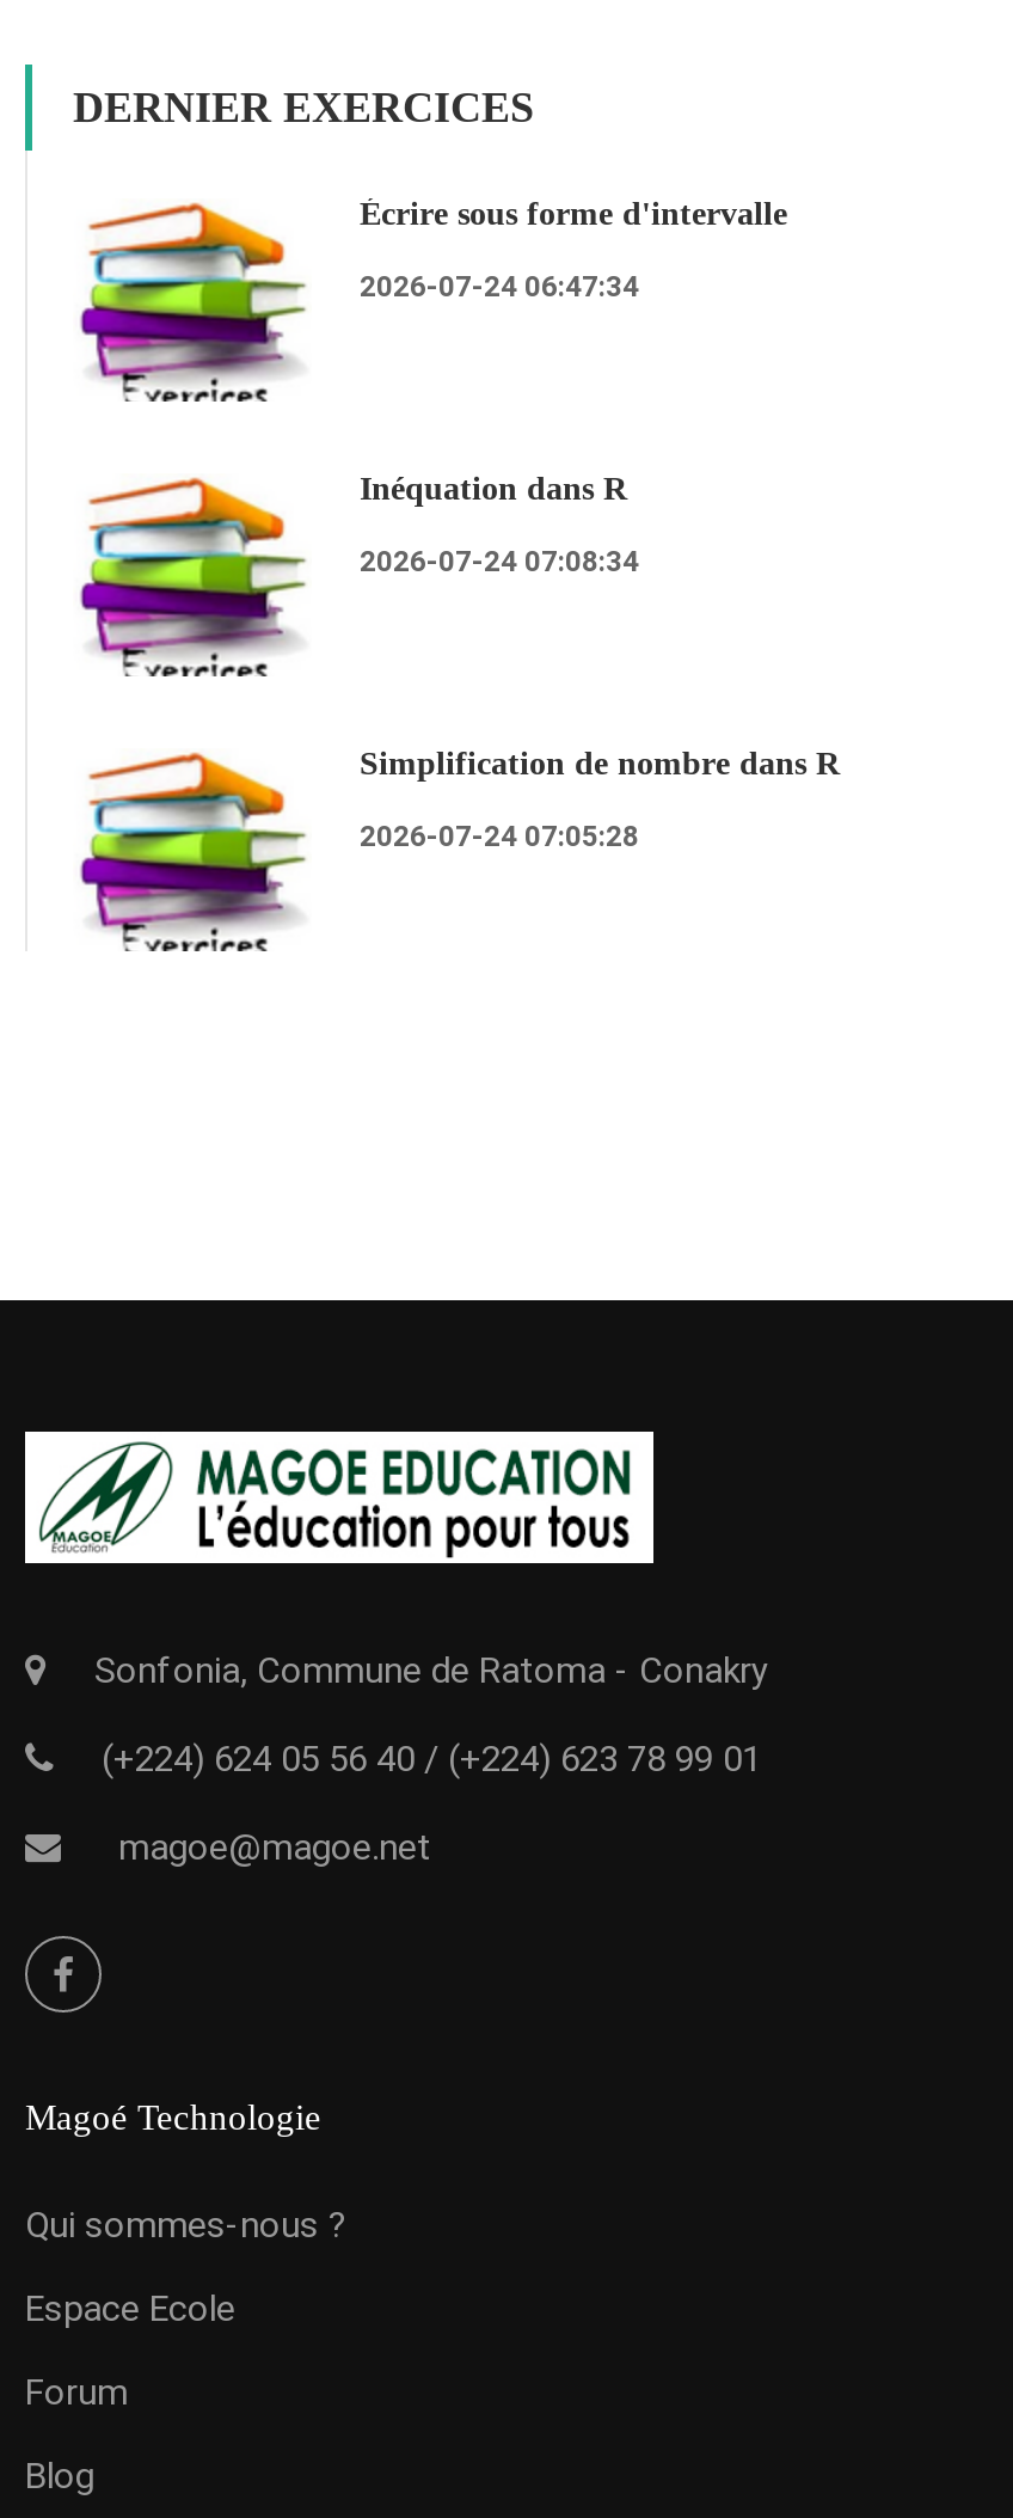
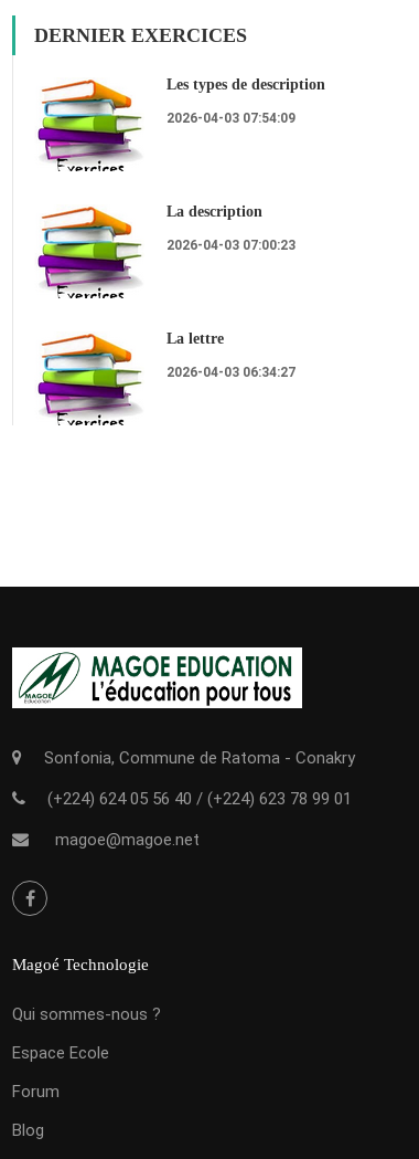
- Écrire sous forme d'intervalle
+ Les types de description

- 2026-07-24 06:47:34
+ 2026-04-03 07:54:09

- Inéquation dans R
+ La description

- 2026-07-24 07:08:34
+ 2026-04-03 07:00:23

- Simplification de nombre dans R
+ La lettre

- 2026-07-24 07:05:28
+ 2026-04-03 06:34:27
